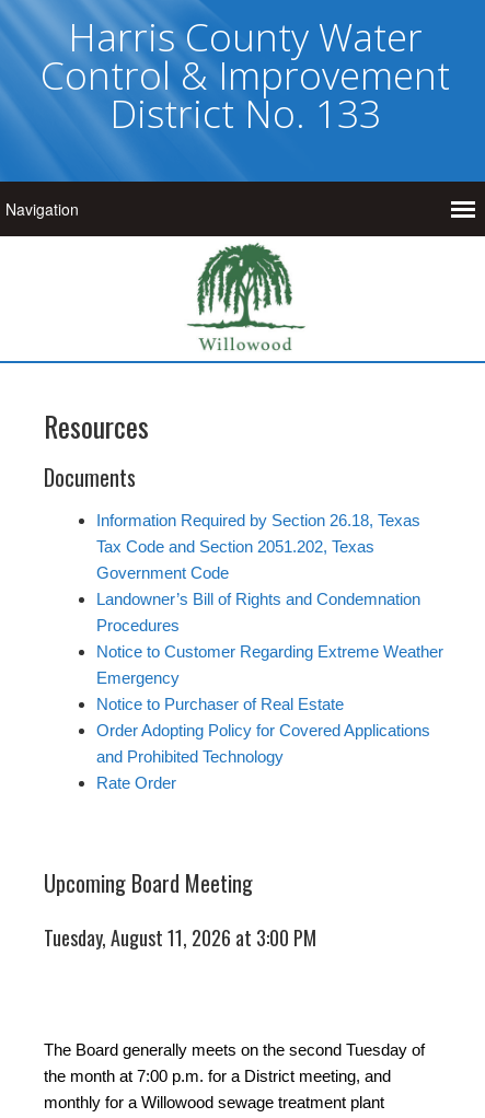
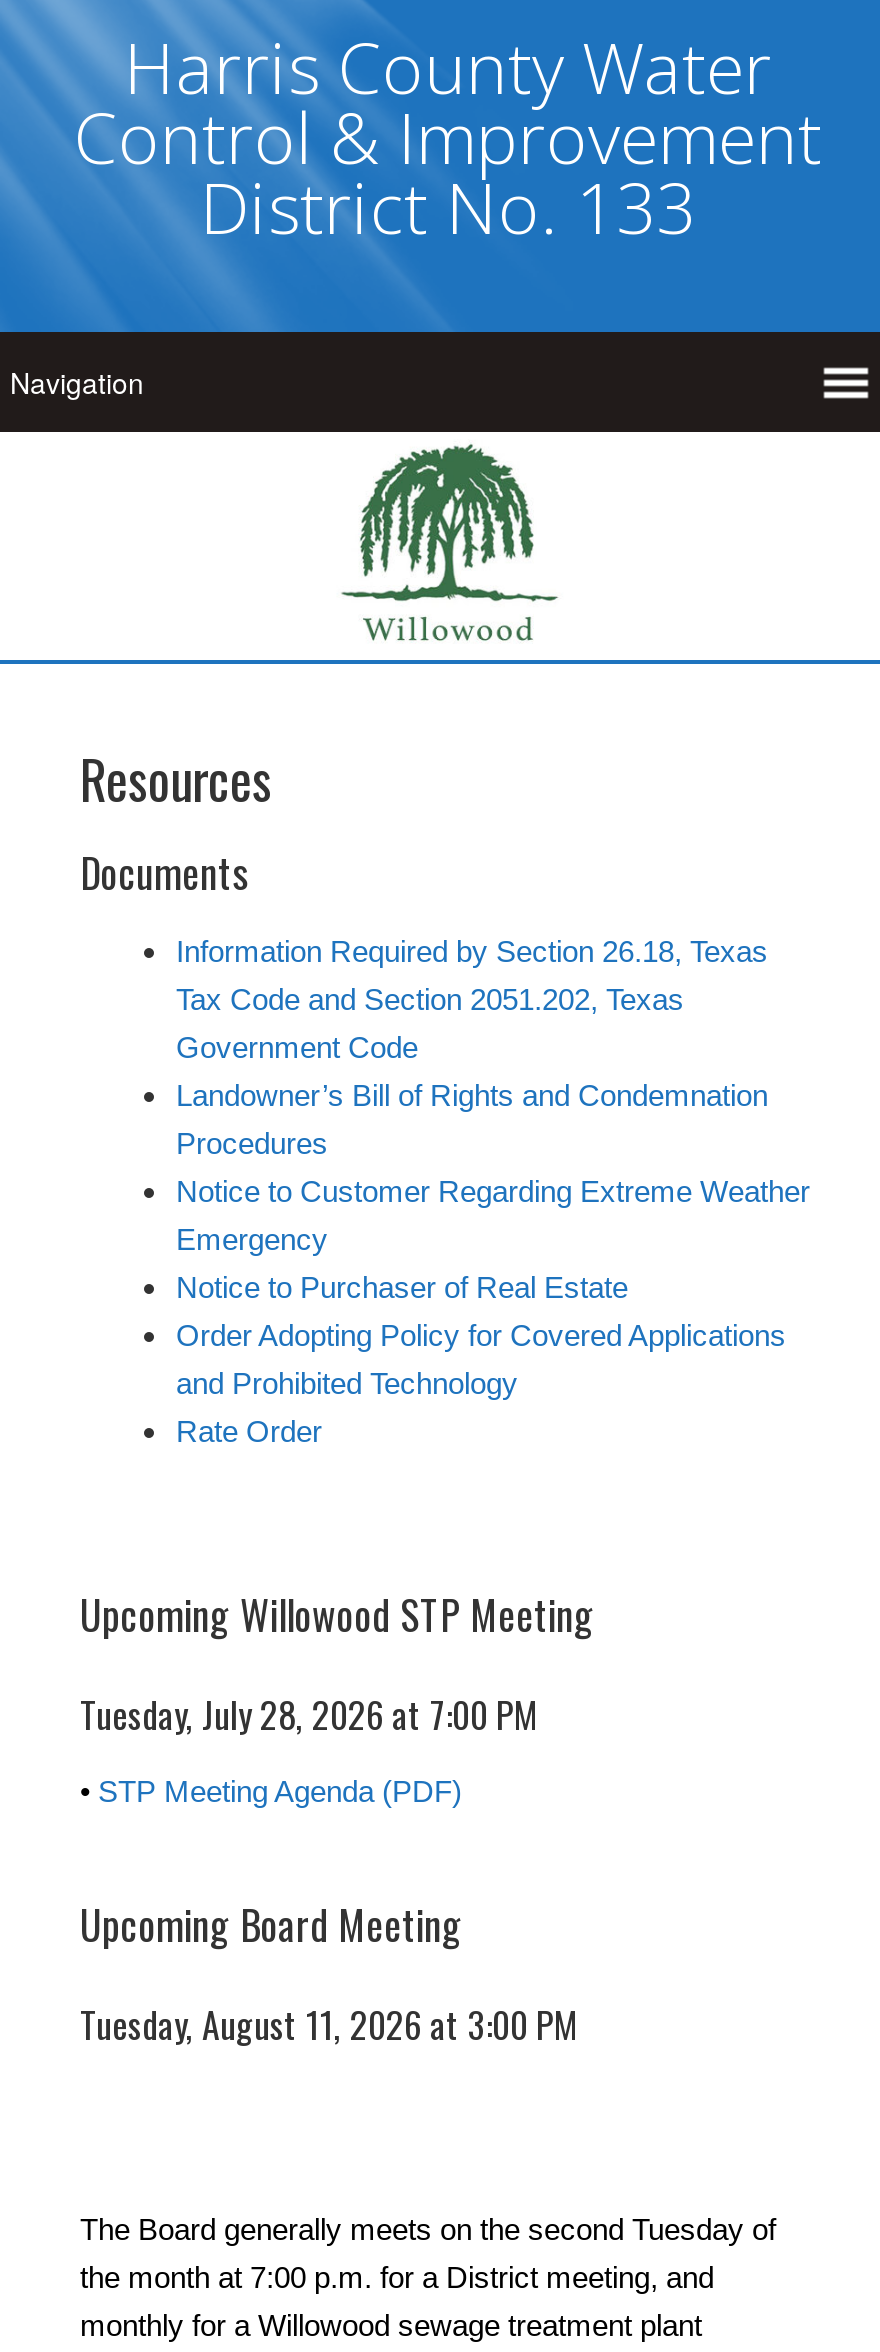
+ Upcoming Willowood STP Meeting
+ Tuesday, July 28, 2026 at 7:00 PM
+ • STP Meeting Agenda (PDF)
